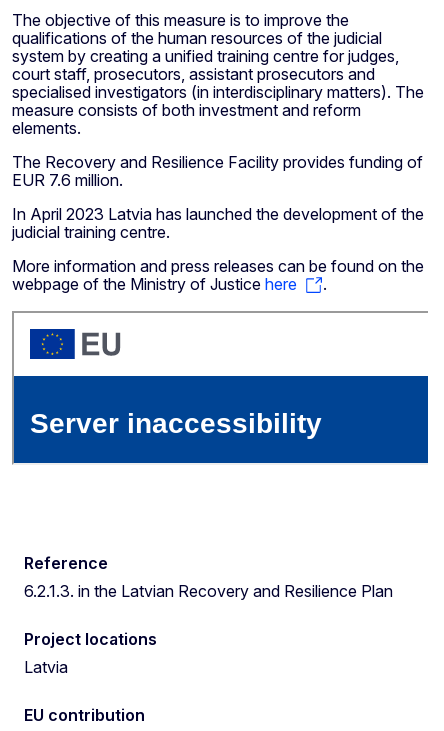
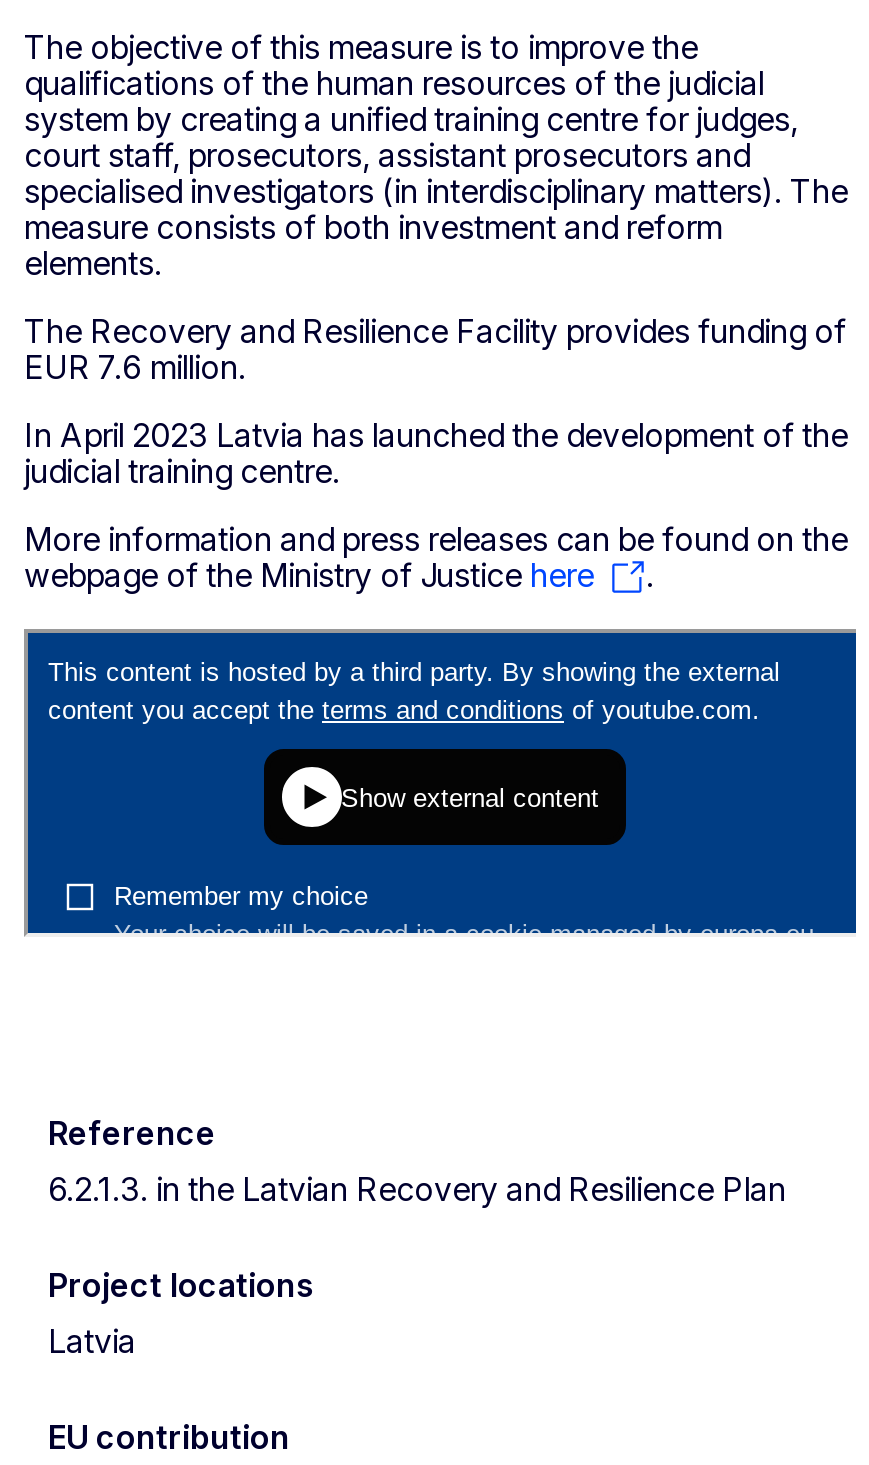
- [image]
+ [image]
